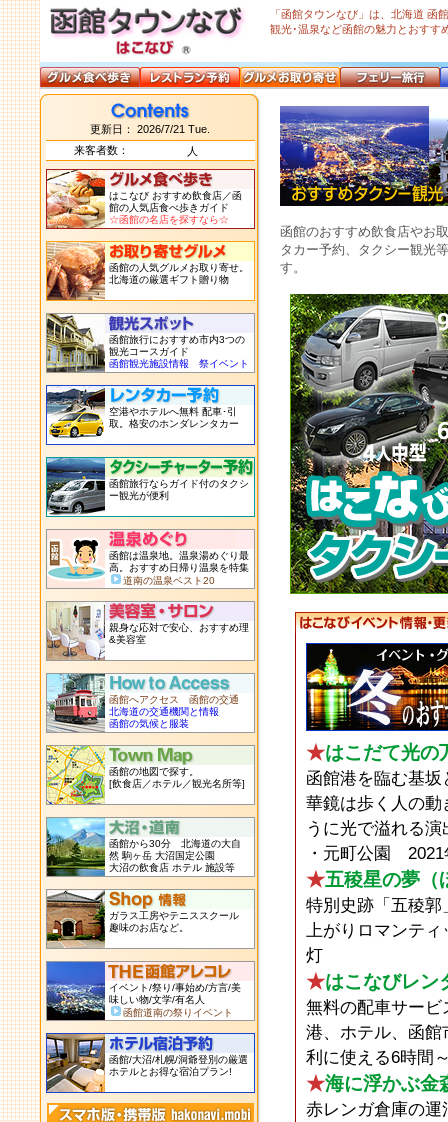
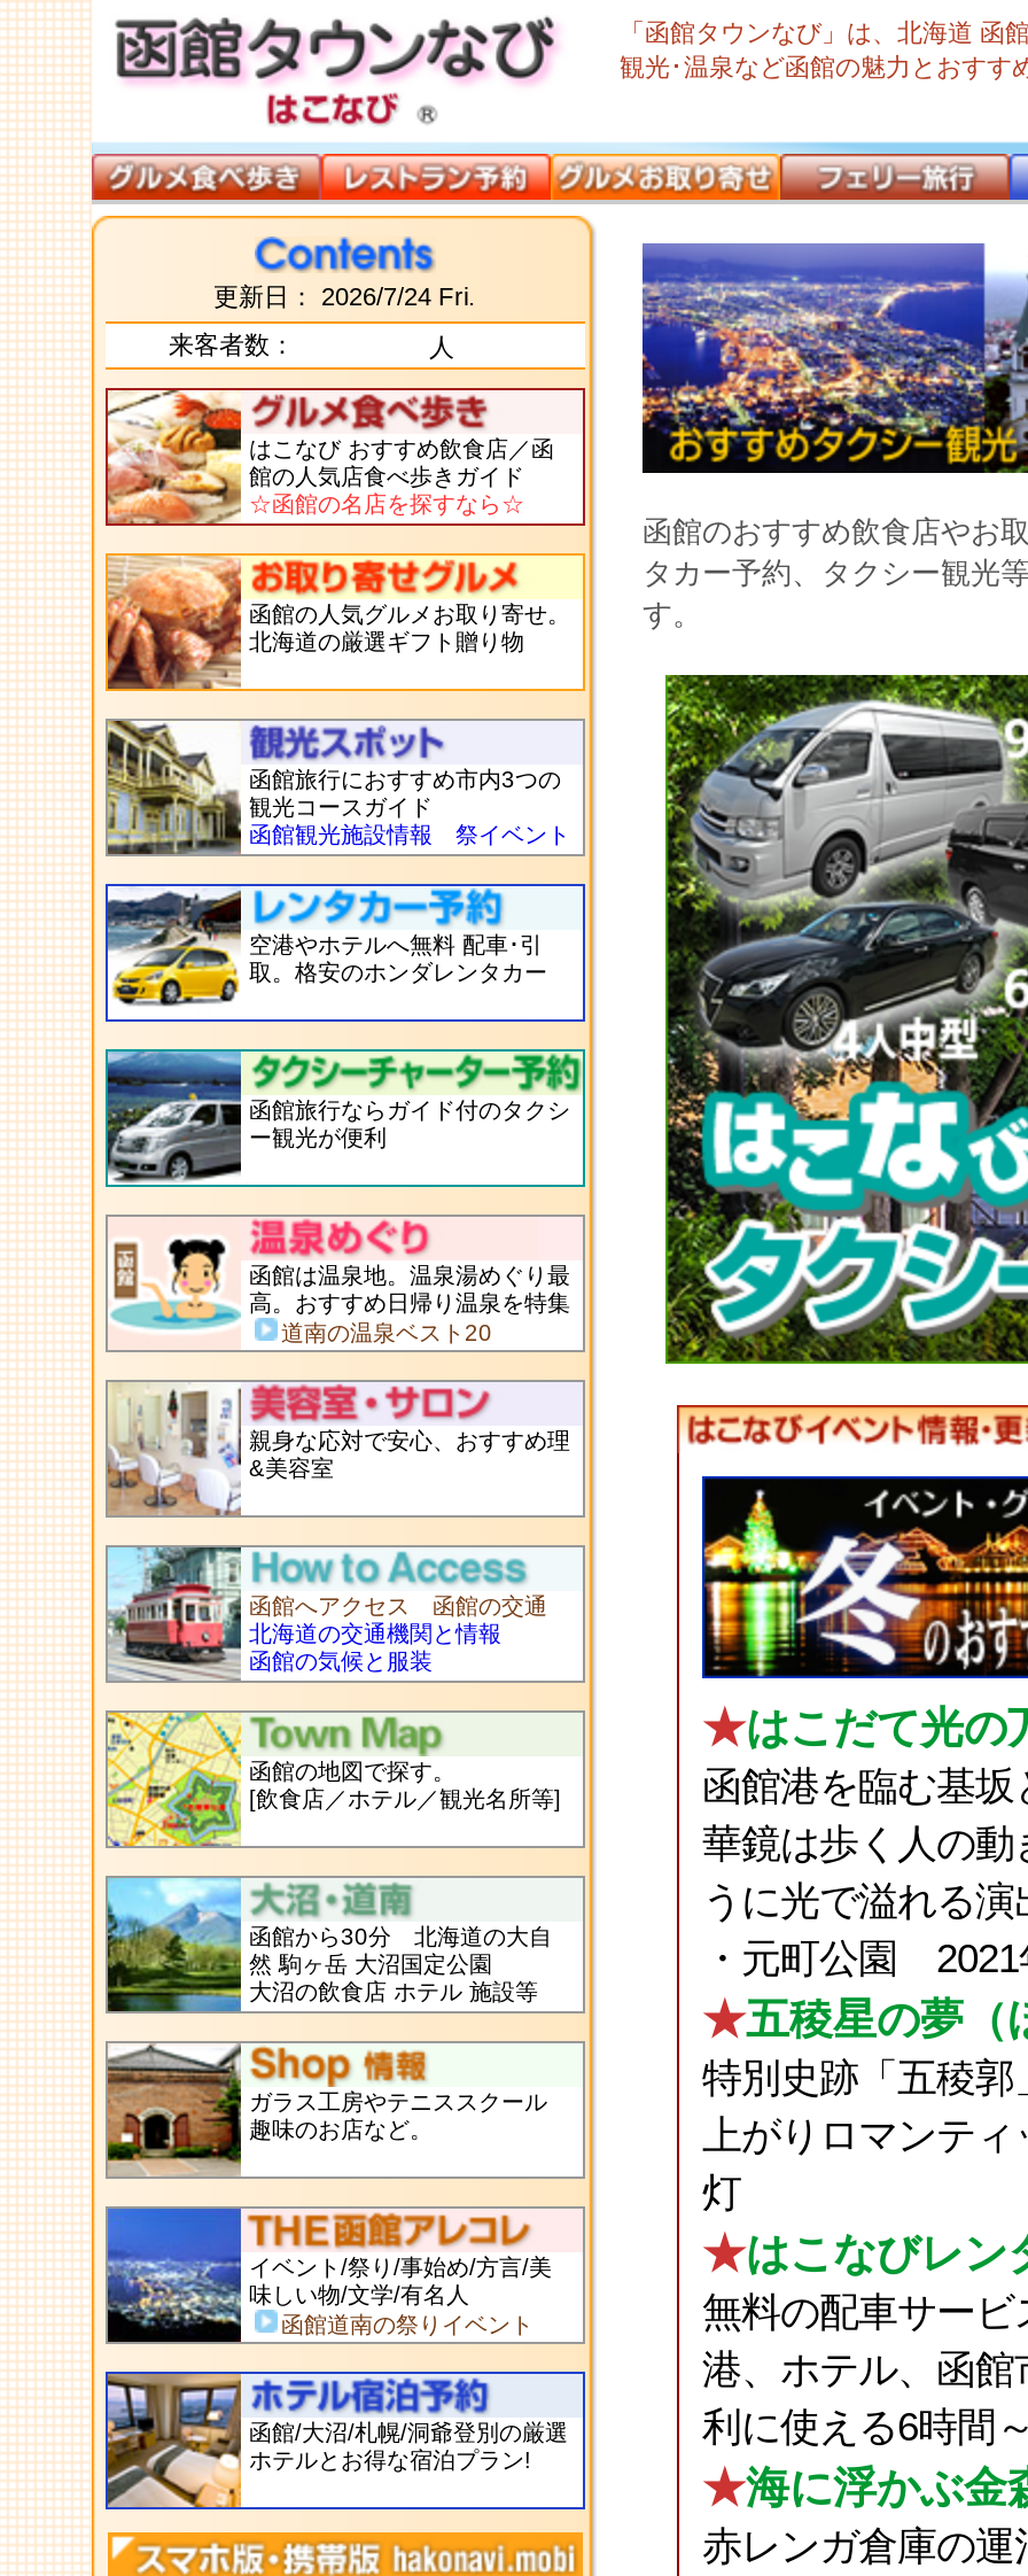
- 更新日：2026/7/21 Tue.
+ 更新日：2026/7/24 Fri.
